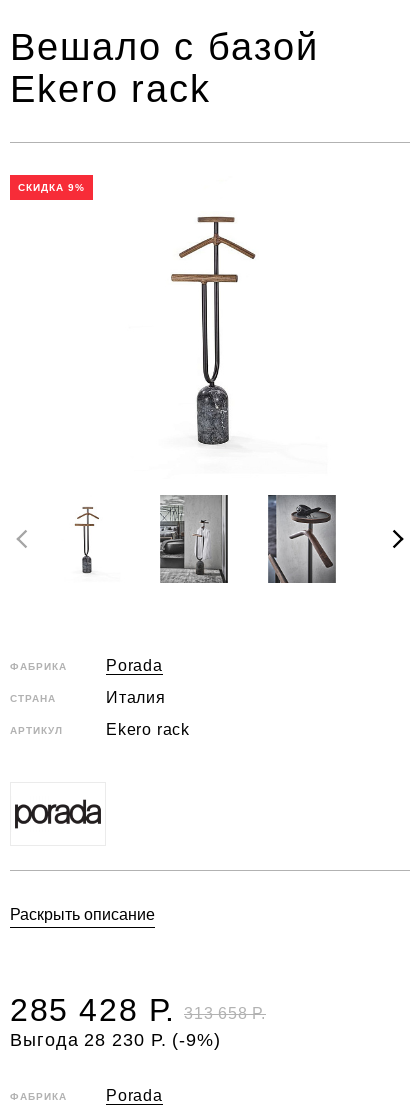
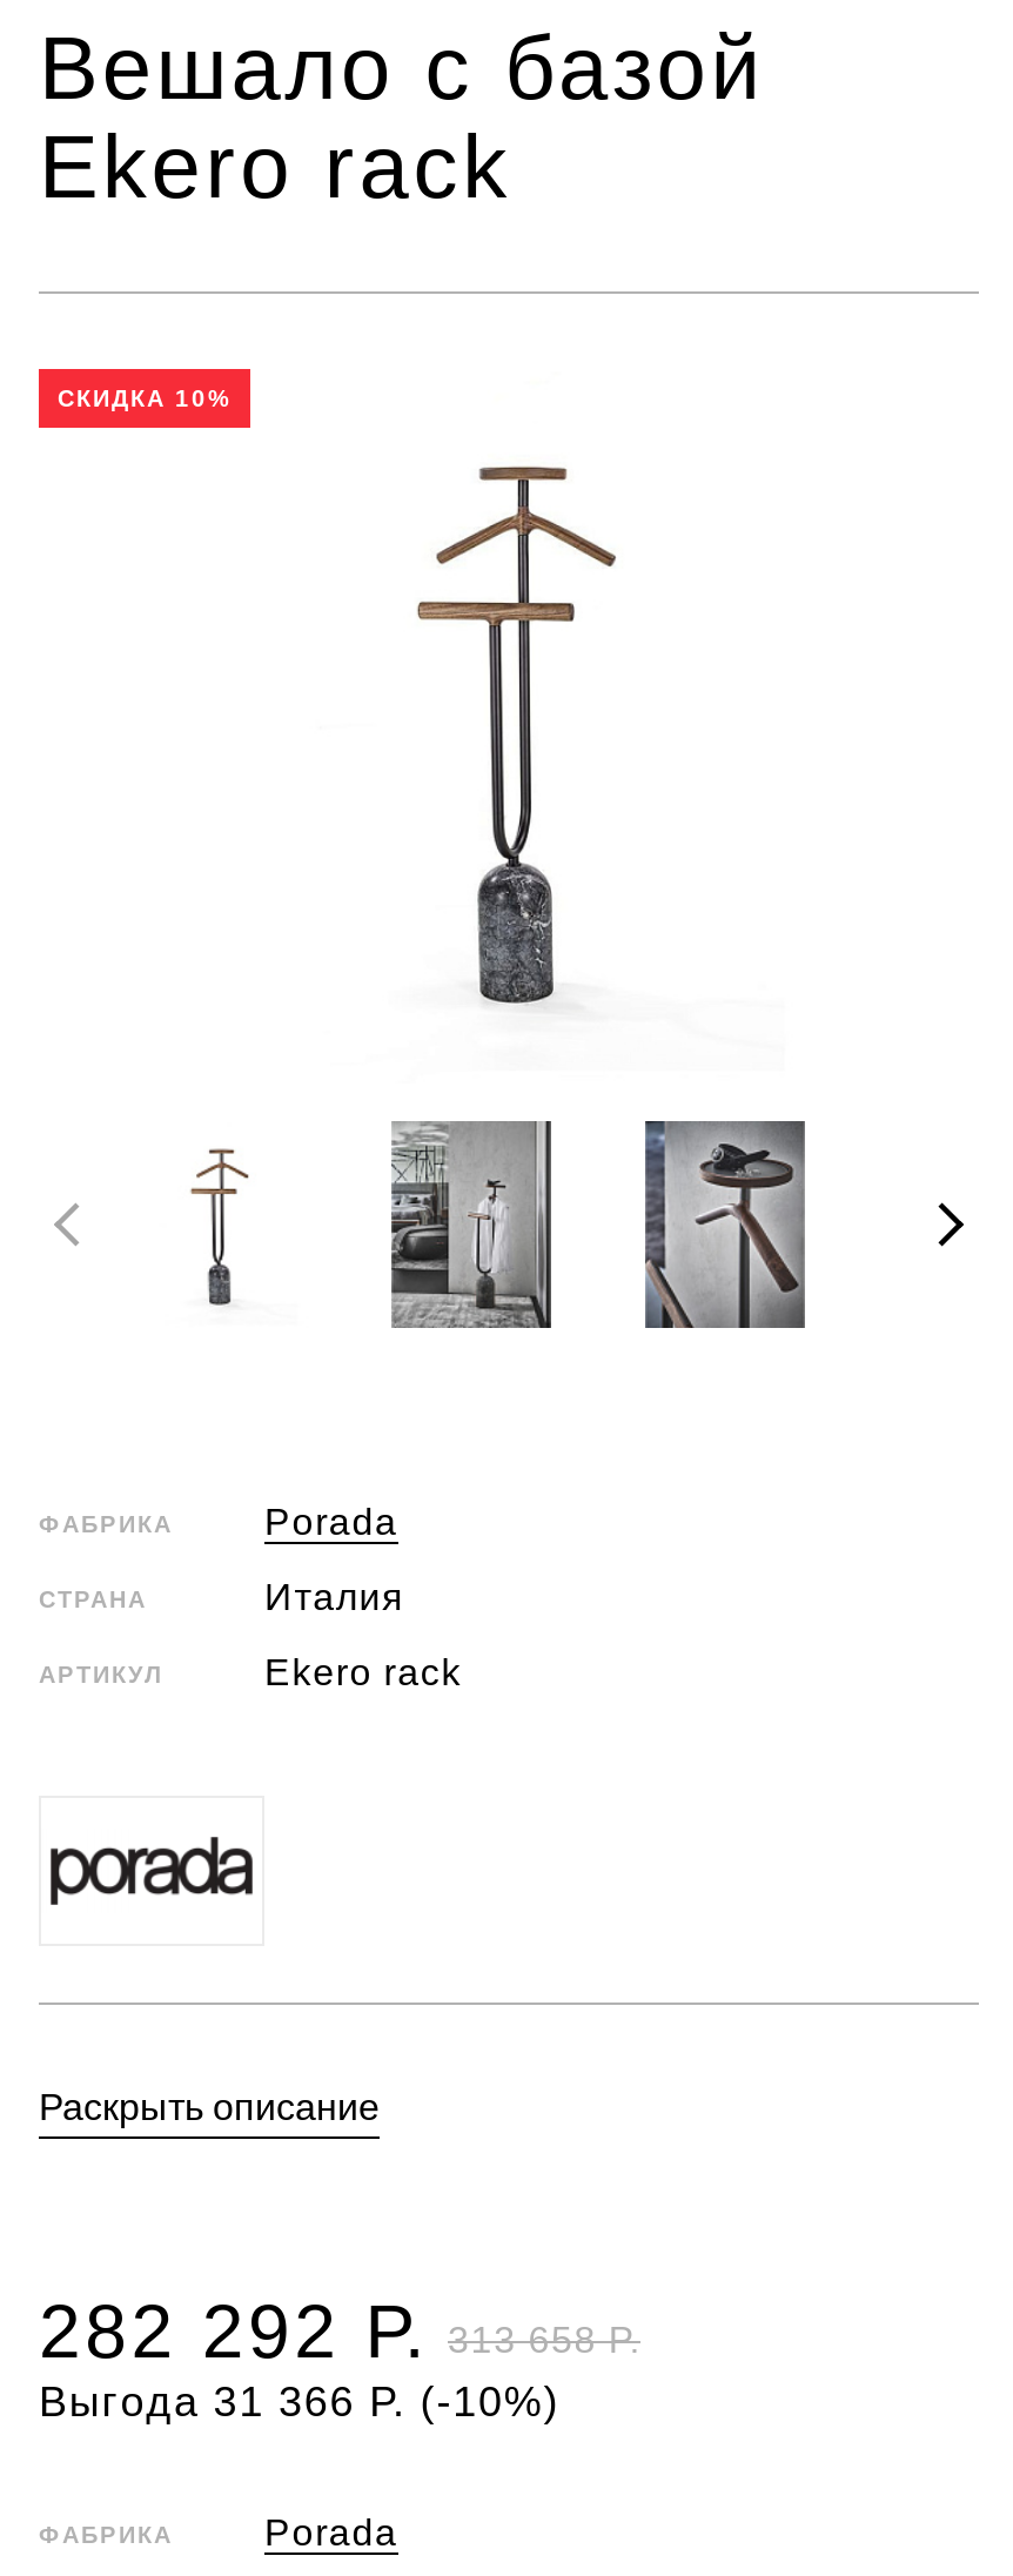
- СКИДКА 9%
+ СКИДКА 10%

- 285 428 Р. 313 658 Р.
+ 282 292 Р. 313 658 Р.

- Выгода 28 230 Р. (-9%)
+ Выгода 31 366 Р. (-10%)
